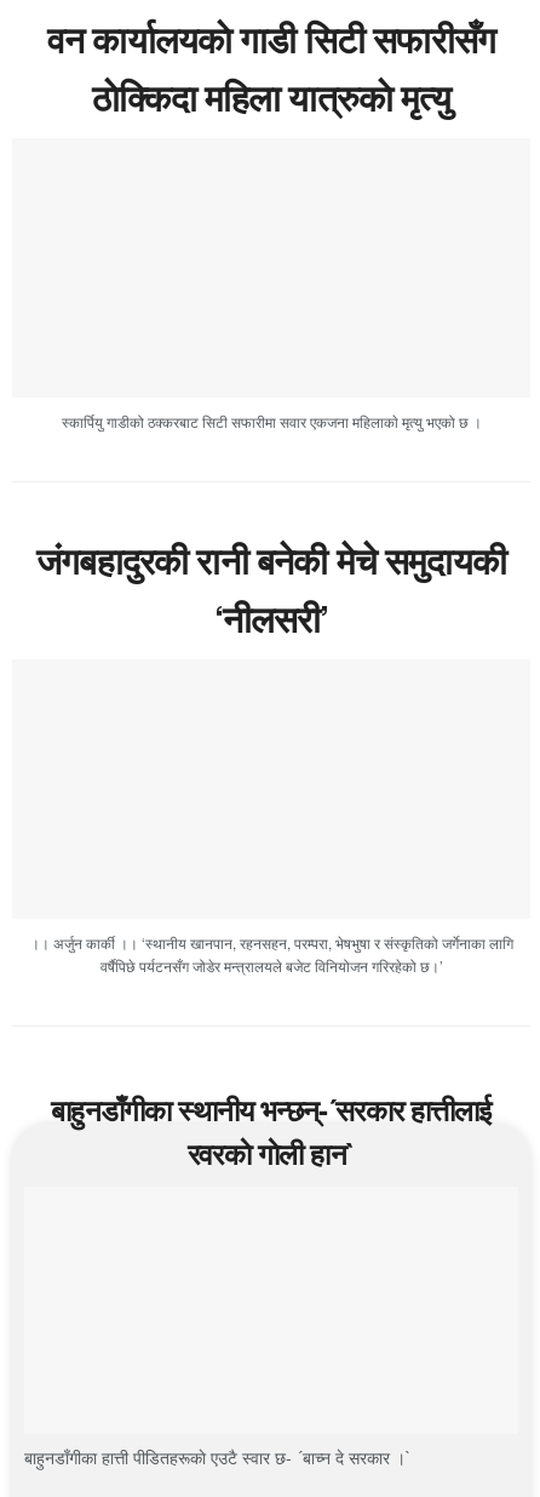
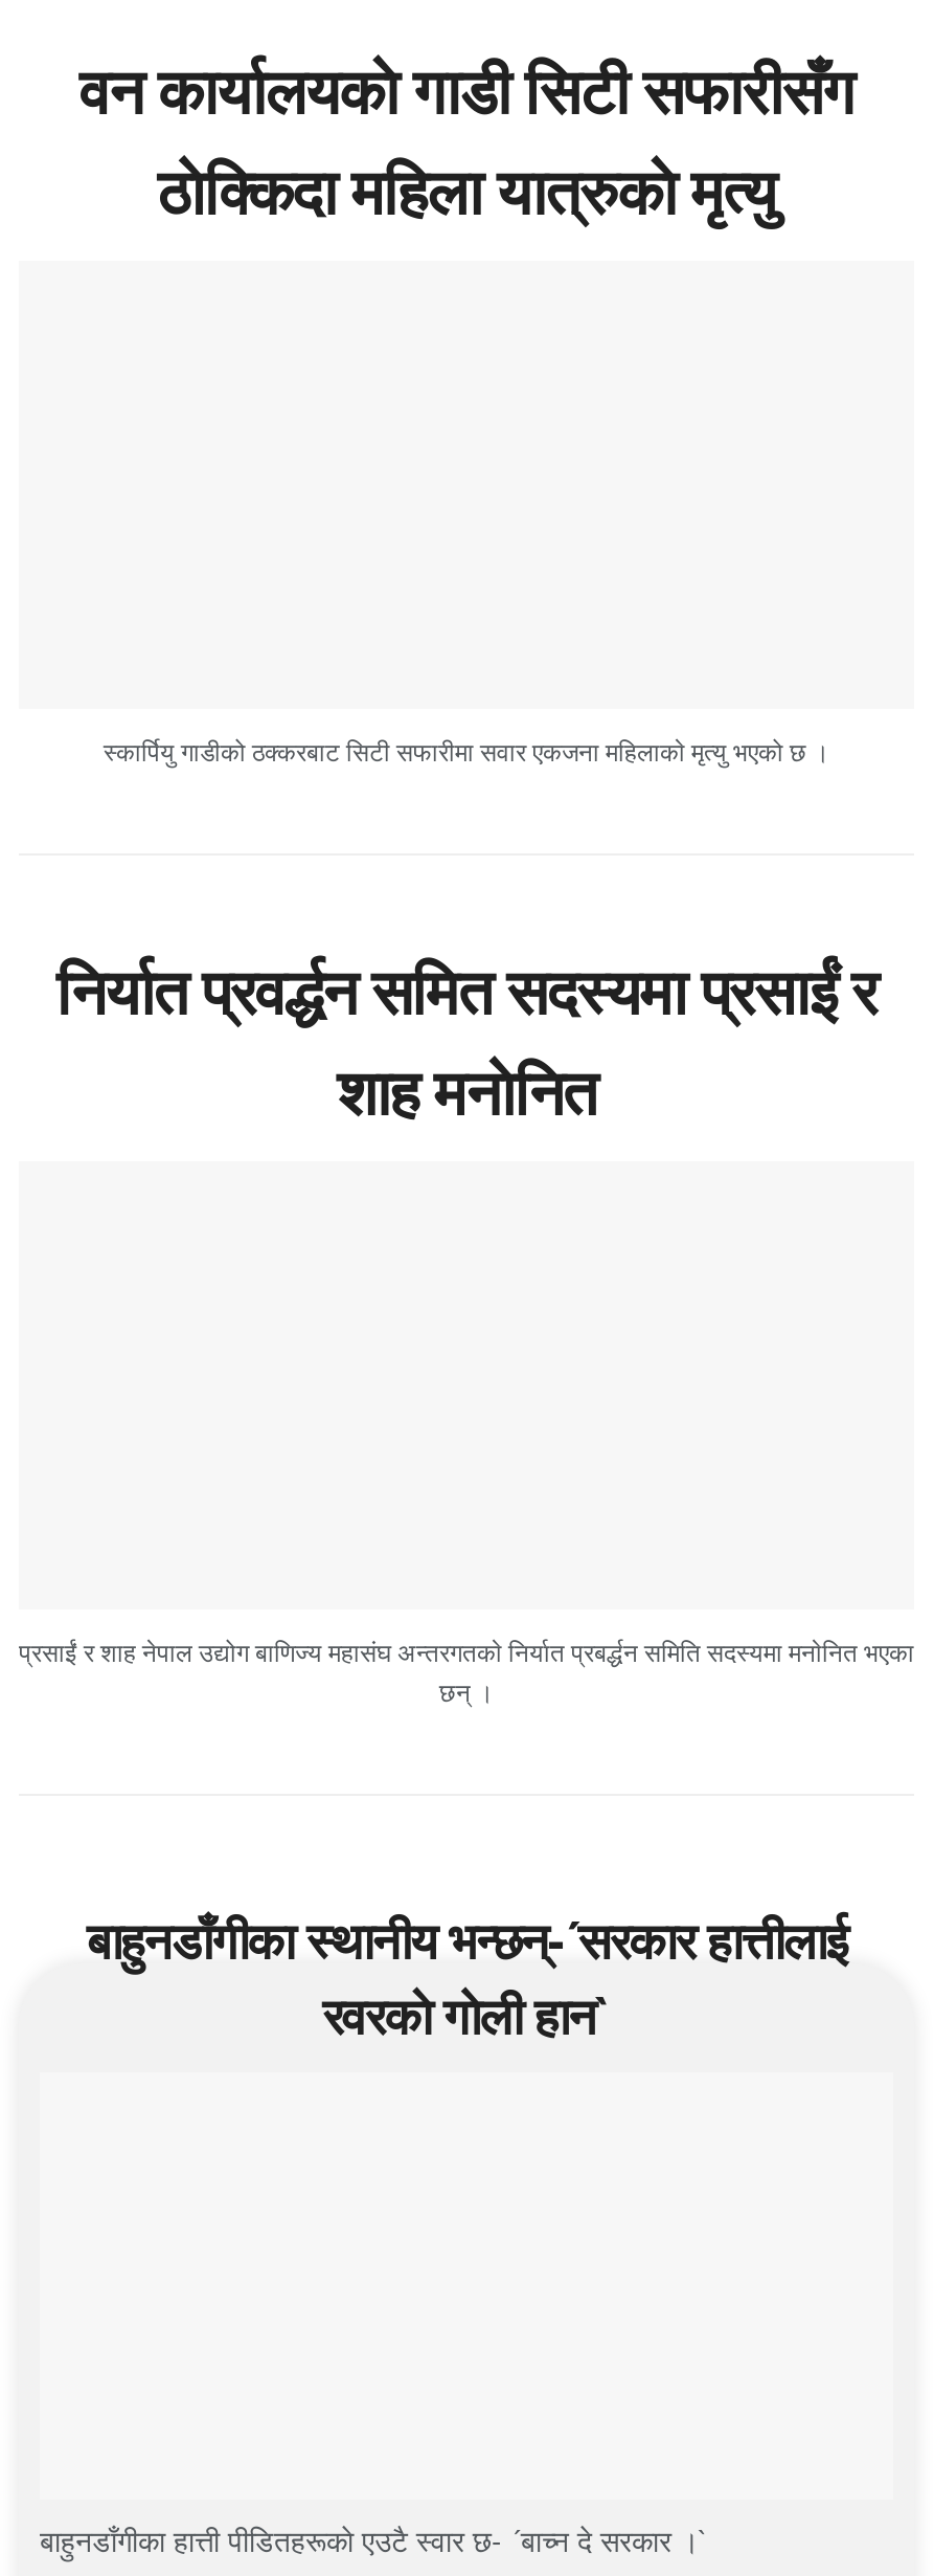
- जंगबहादुरकी रानी बनेकी मेचे समुदायकी
- ‘नीलसरी’
+ निर्यात प्रवर्द्धन समित सदस्यमा प्रसाईं र
+ शाह मनाेनित

- ।। अर्जुन कार्की ।। ‘स्थानीय खानपान, रहनसहन, परम्परा, भेषभुषा र संस्कृतिको जर्गेनाका लागि
- वर्षैपिछे पर्यटनसँग जोडेर मन्त्रालयले बजेट विनियोजन गरिरहेको छ।’
+ प्रसाईं र शाह नेपाल उद्योग बाणिज्य महासंघ अन्तरगतकाे निर्यात प्रबर्द्धन समिति सदस्यमा मनाेनित भएका
+ छन् ।
